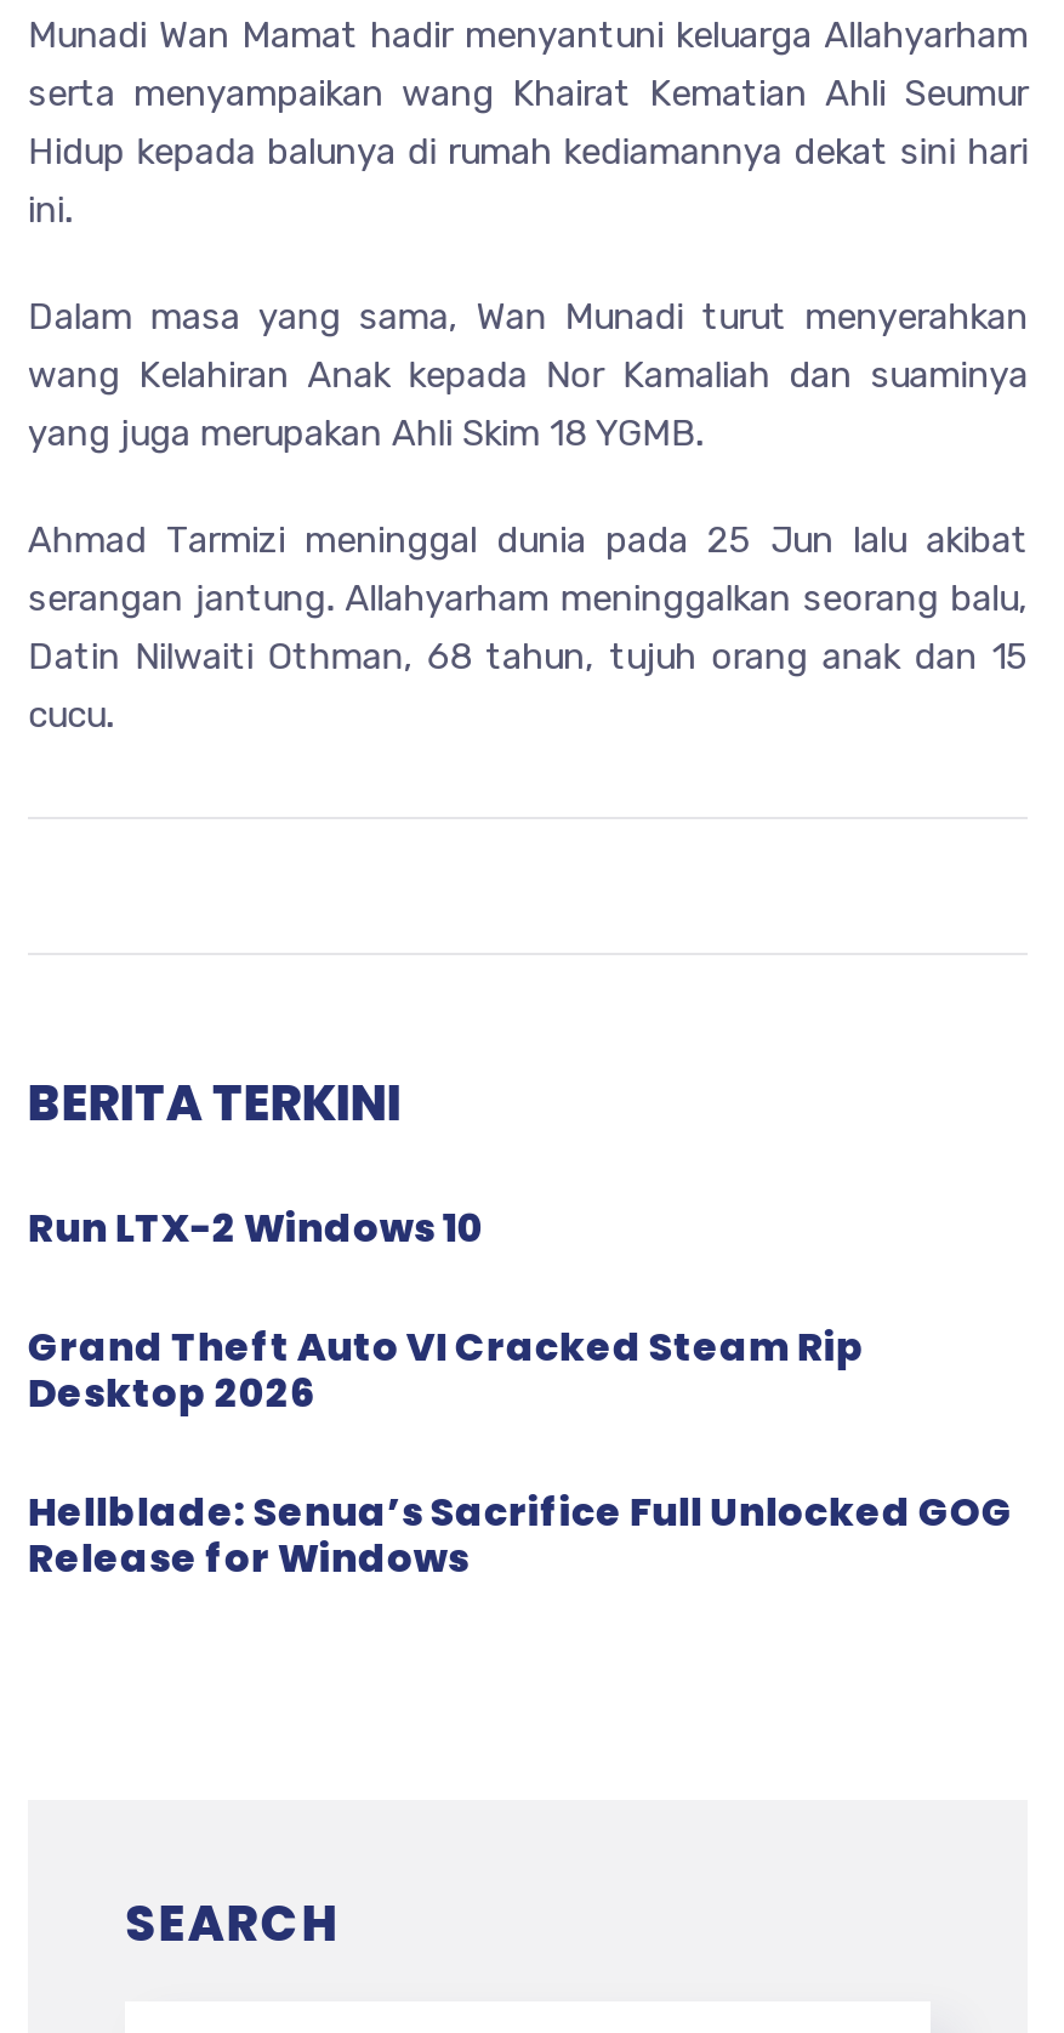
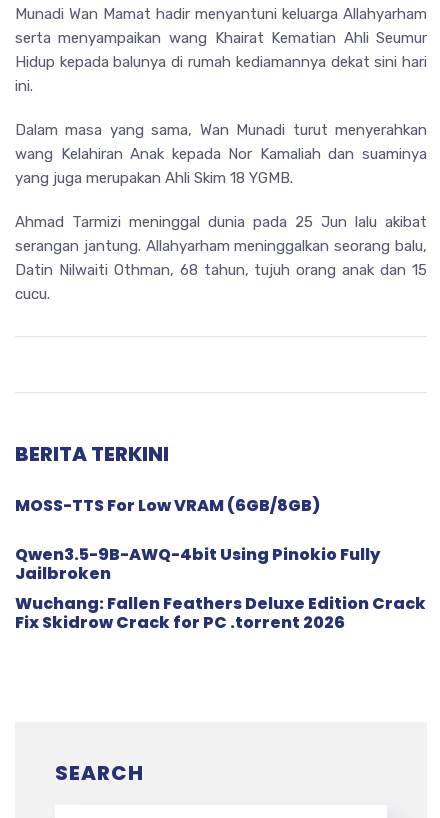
- Run LTX-2 Windows 10
- Grand Theft Auto VI Cracked Steam Rip
- Desktop 2026
- Hellblade: Senua’s Sacrifice Full Unlocked GOG
- Release for Windows
+ MOSS-TTS For Low VRAM (6GB/8GB)
+ Qwen3.5-9B-AWQ-4bit Using Pinokio Fully
+ Jailbroken
+ Wuchang: Fallen Feathers Deluxe Edition Crack
+ Fix Skidrow Crack for PC .torrent 2026
